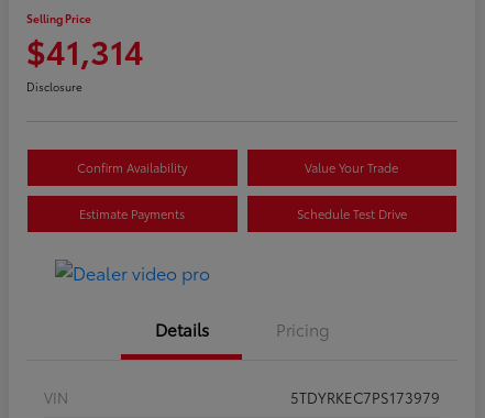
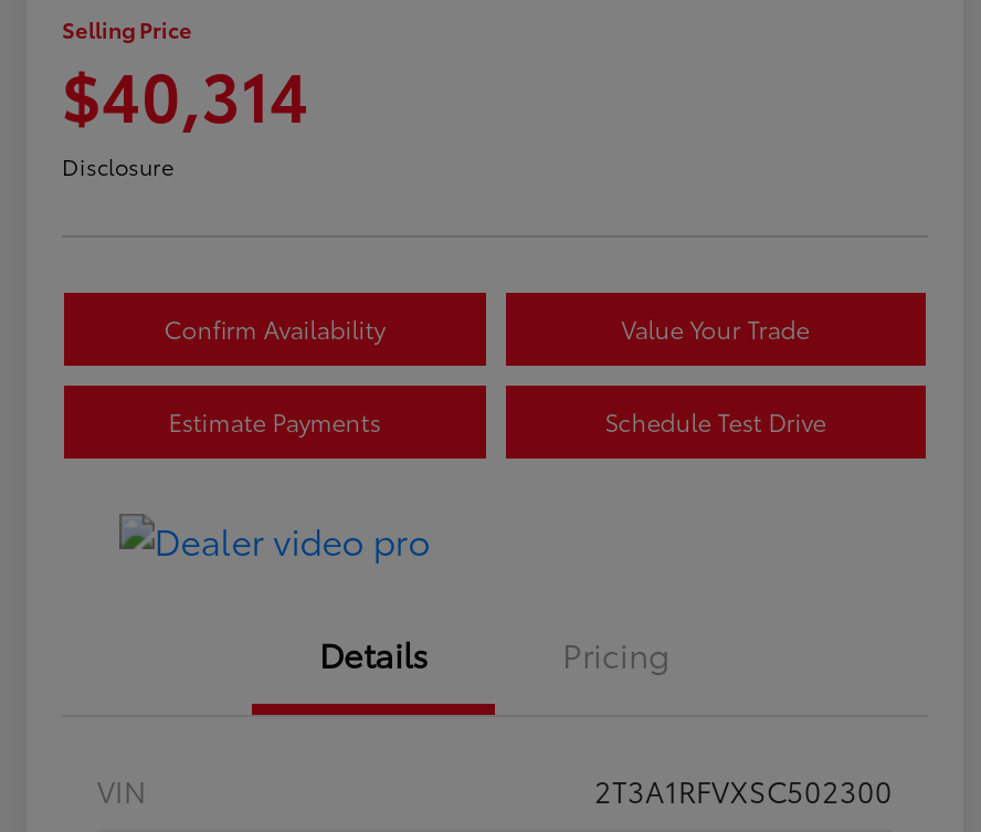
- $41,314
+ $40,314

- 5TDYRKEC7PS173979
+ 2T3A1RFVXSC502300
